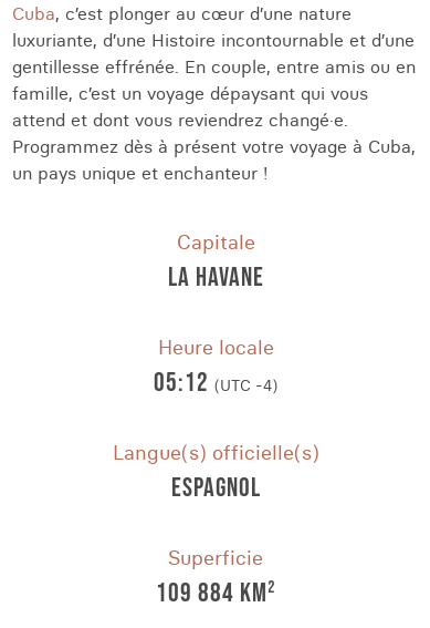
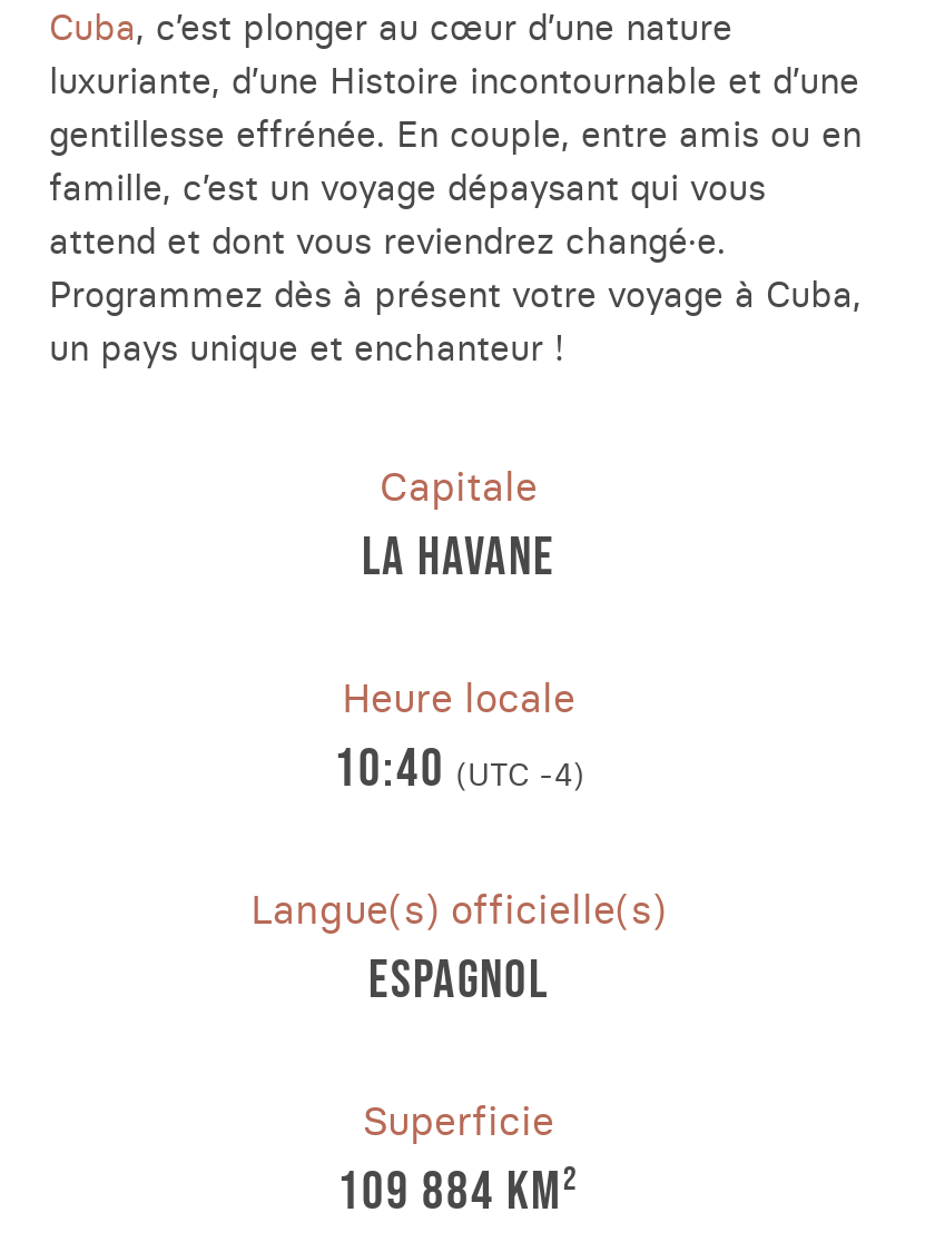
- 05:12 (UTC -4)
+ 10:40 (UTC -4)
